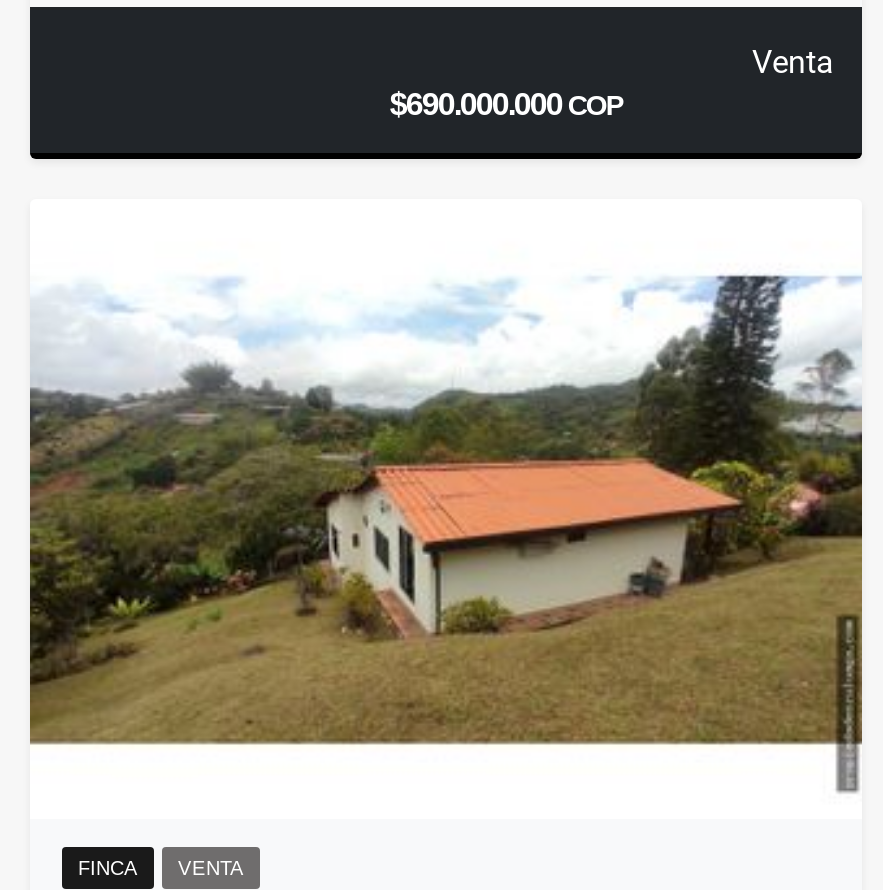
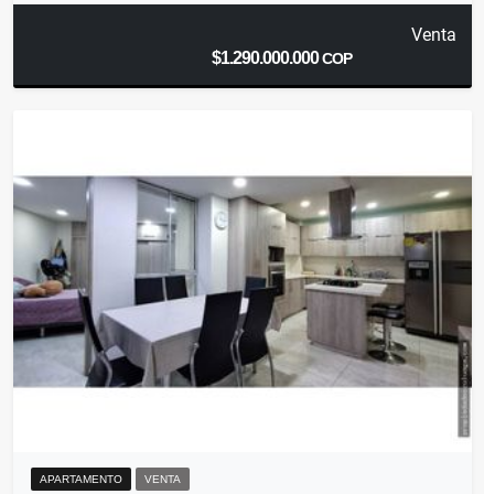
- $690.000.000 COP
+ $1.290.000.000 COP

- [image]
+ [image]

- FINCA
+ APARTAMENTO
